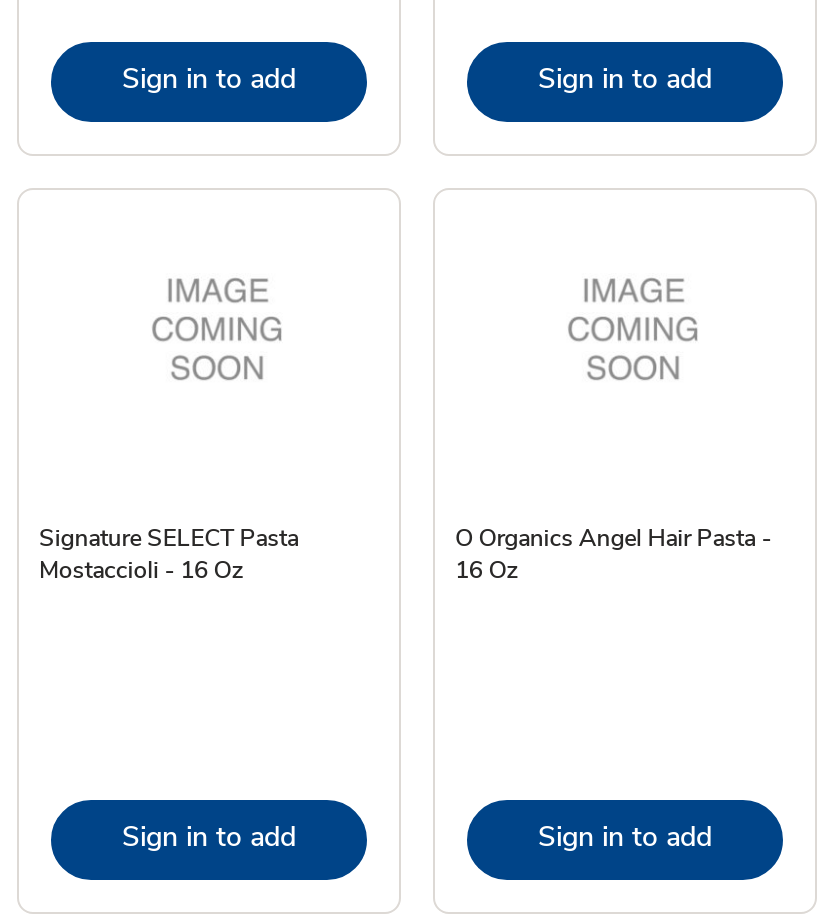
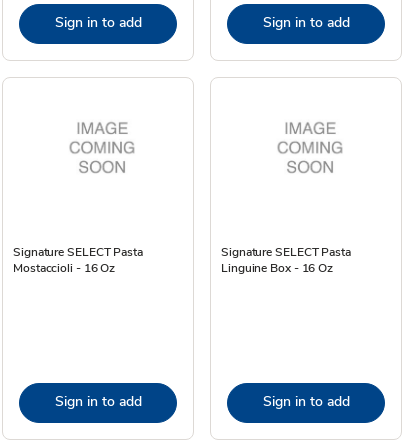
- O Organics Angel Hair Pasta -
- 16 Oz
+ Signature SELECT Pasta
+ Linguine Box - 16 Oz
